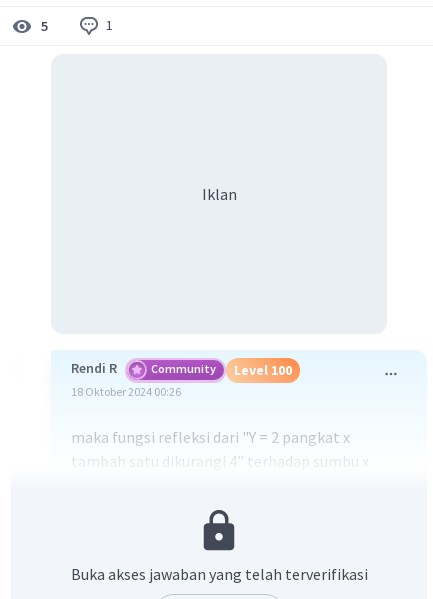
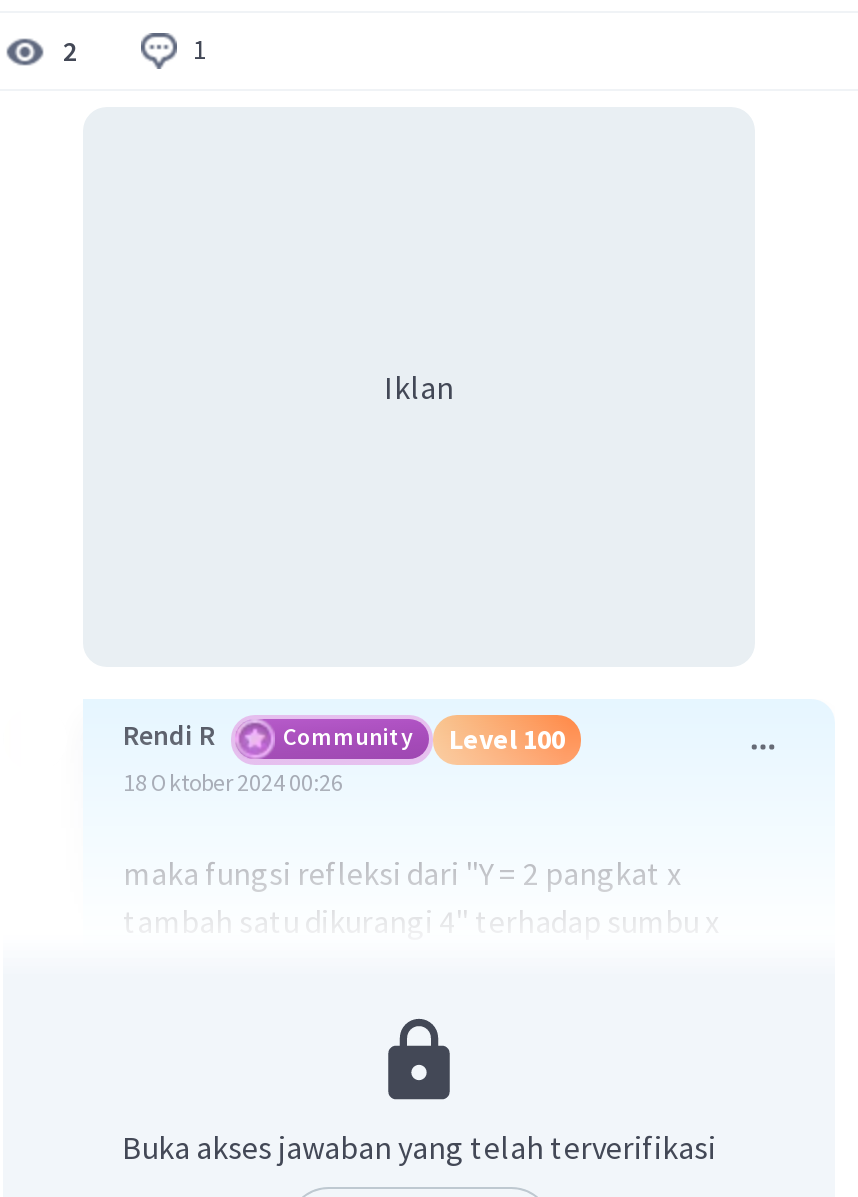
- 5
+ 2
